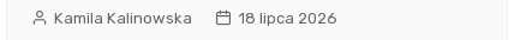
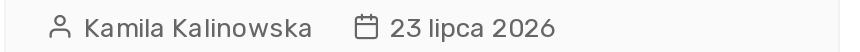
- 18 lipca 2026
+ 23 lipca 2026
